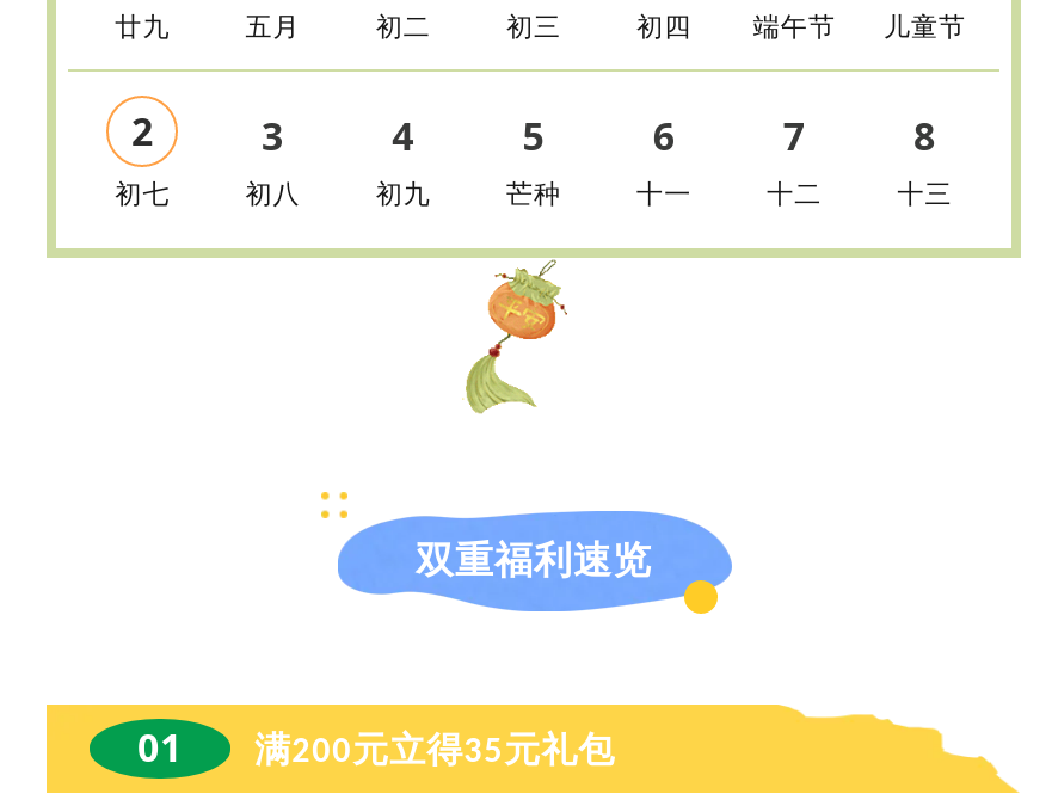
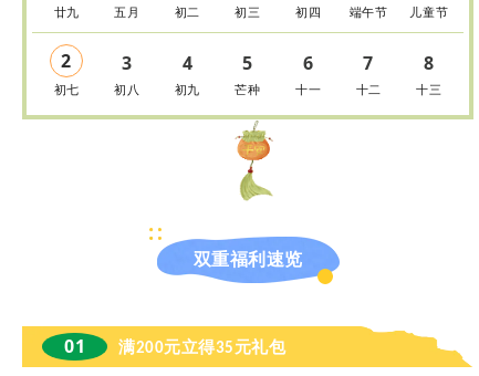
- [image]
+ [image]
